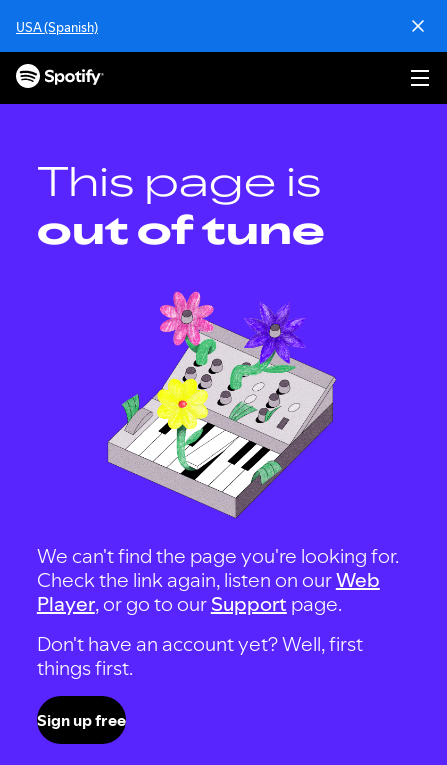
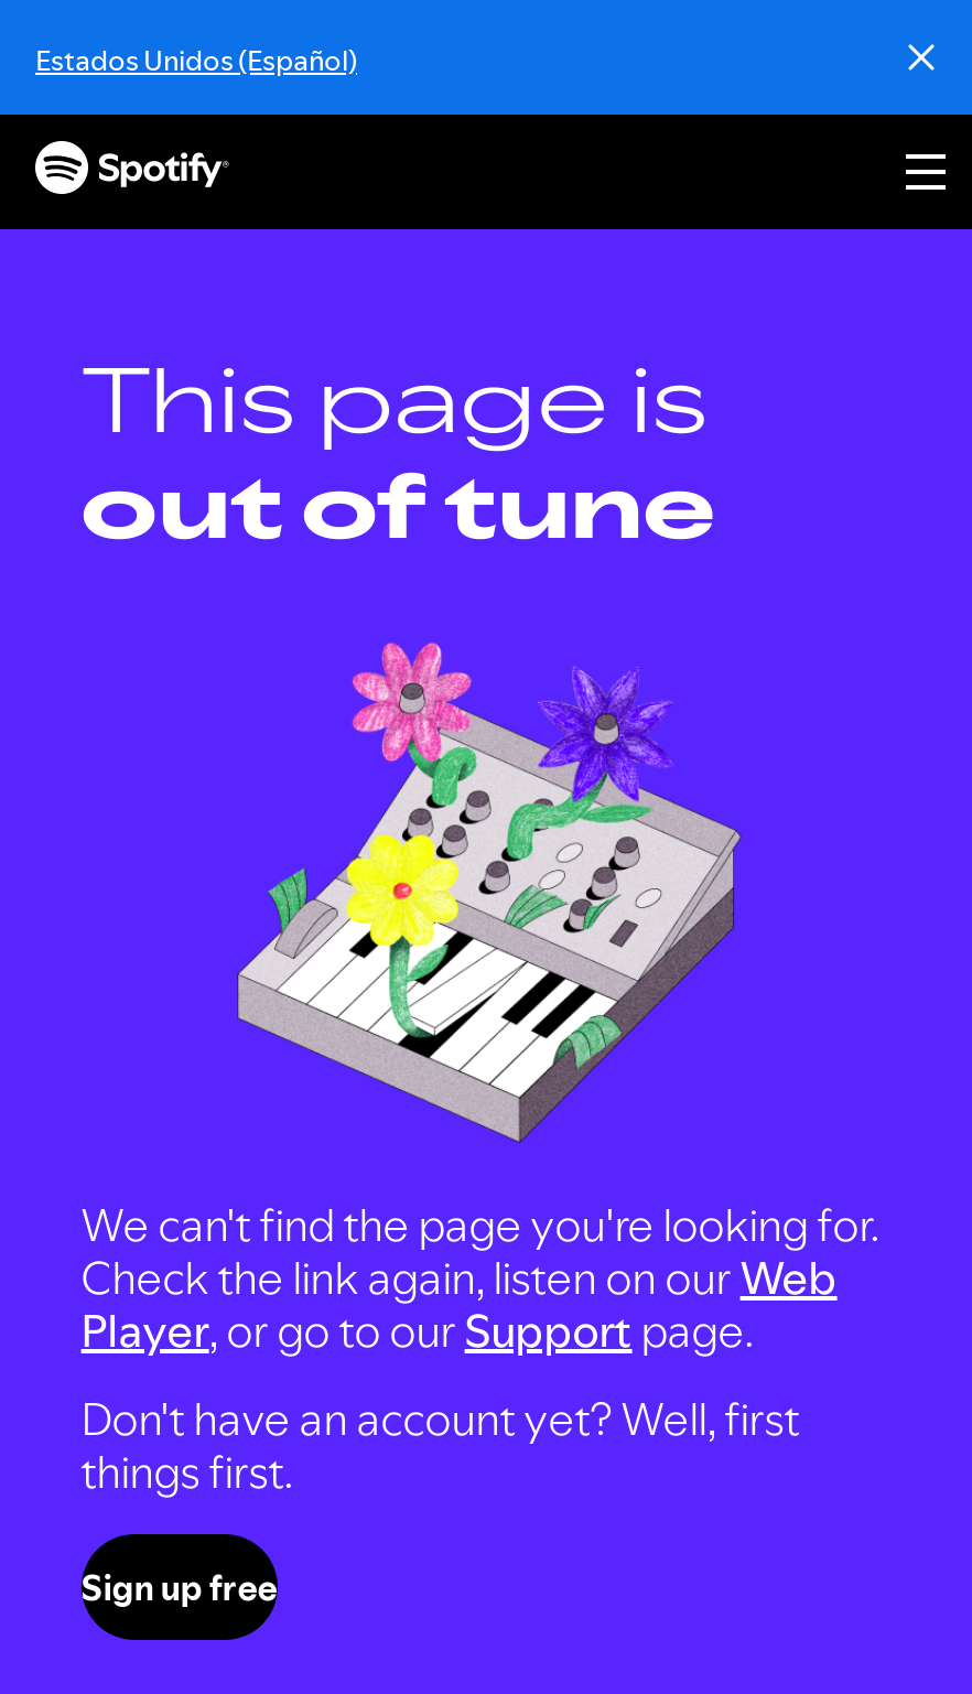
- USA (Spanish)
+ Estados Unidos (Español)
